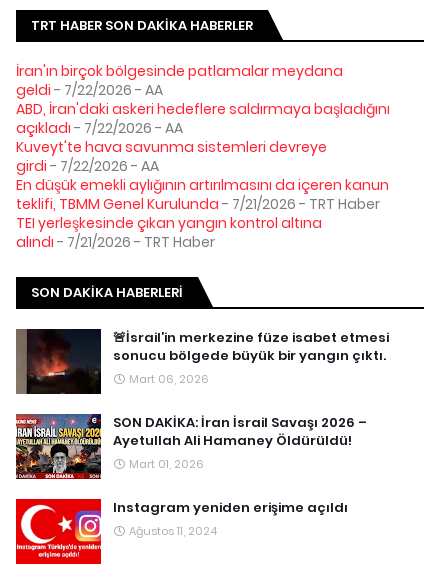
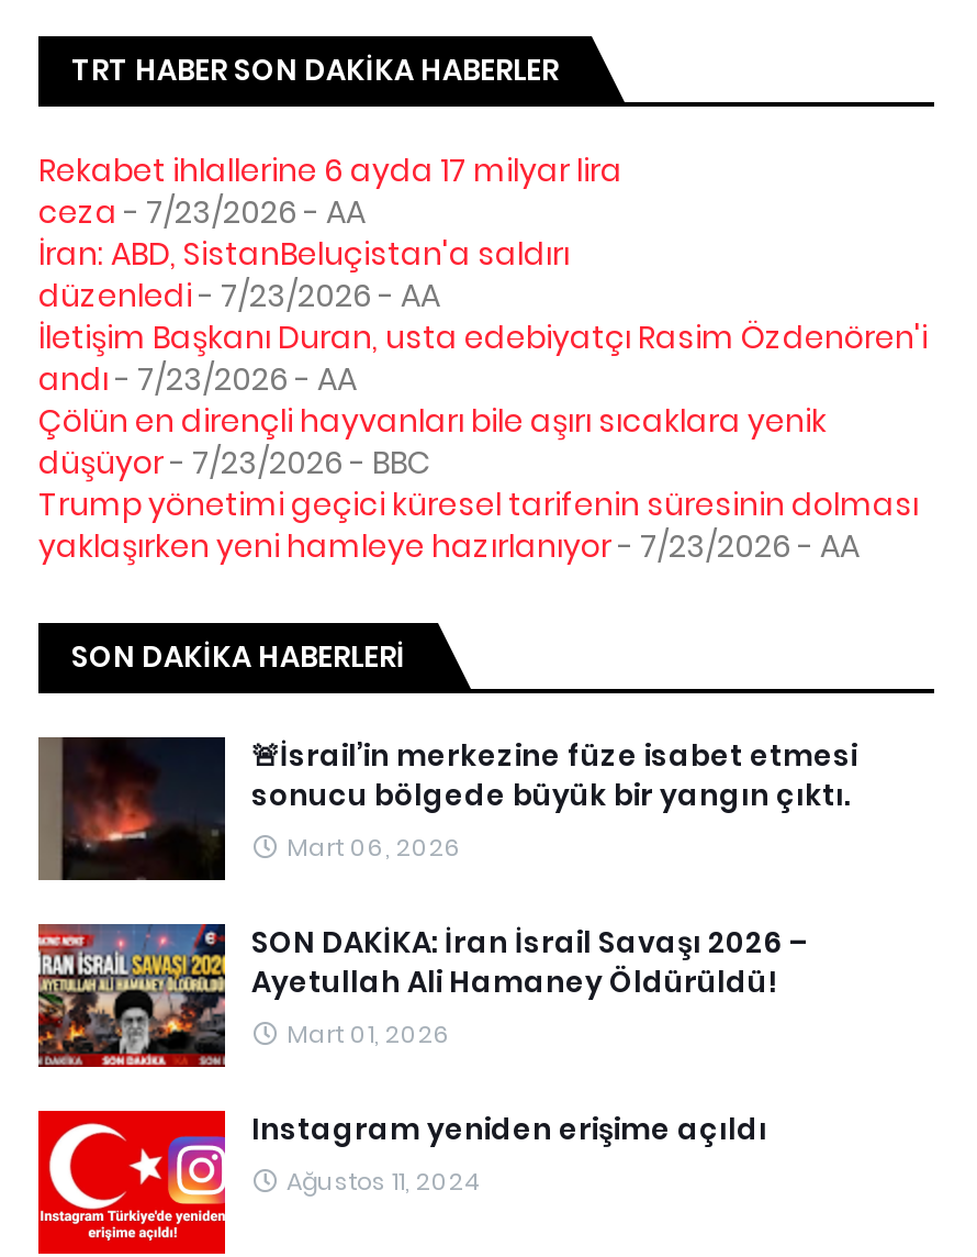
- İran'ın birçok bölgesinde patlamalar meydana
- geldi - 7/22/2026 - AA
- ABD, İran'daki askeri hedeflere saldırmaya başladığını
- açıkladı - 7/22/2026 - AA
- Kuveyt'te hava savunma sistemleri devreye
- girdi - 7/22/2026 - AA
- En düşük emekli aylığının artırılmasını da içeren kanun
- teklifi, TBMM Genel Kurulunda- 7/21/2026- TRT Haber
- TEI yerleşkesinde çıkan yangın kontrol altına
- alındı- 7/21/2026 - TRT Haber
+ Rekabet ihlallerine 6 ayda 17 milyar lira
+ ceza - 7/23/2026 - AA
+ İran: ABD, SistanBeluçistan'a saldırı
+ düzenledi - 7/23/2026 - AA
+ İletişim Başkanı Duran, usta edebiyatçı Rasim Özdenören'i
+ andı - 7/23/2026 - AA
+ Çölün en dirençli hayvanları bile aşırı sıcaklara yenik
+ düşüyor- 7/23/2026- BBC
+ Trump yönetimi geçici küresel tarifenin süresinin dolması
+ yaklaşırken yeni hamleye hazırlanıyor- 7/23/2026 - AA
